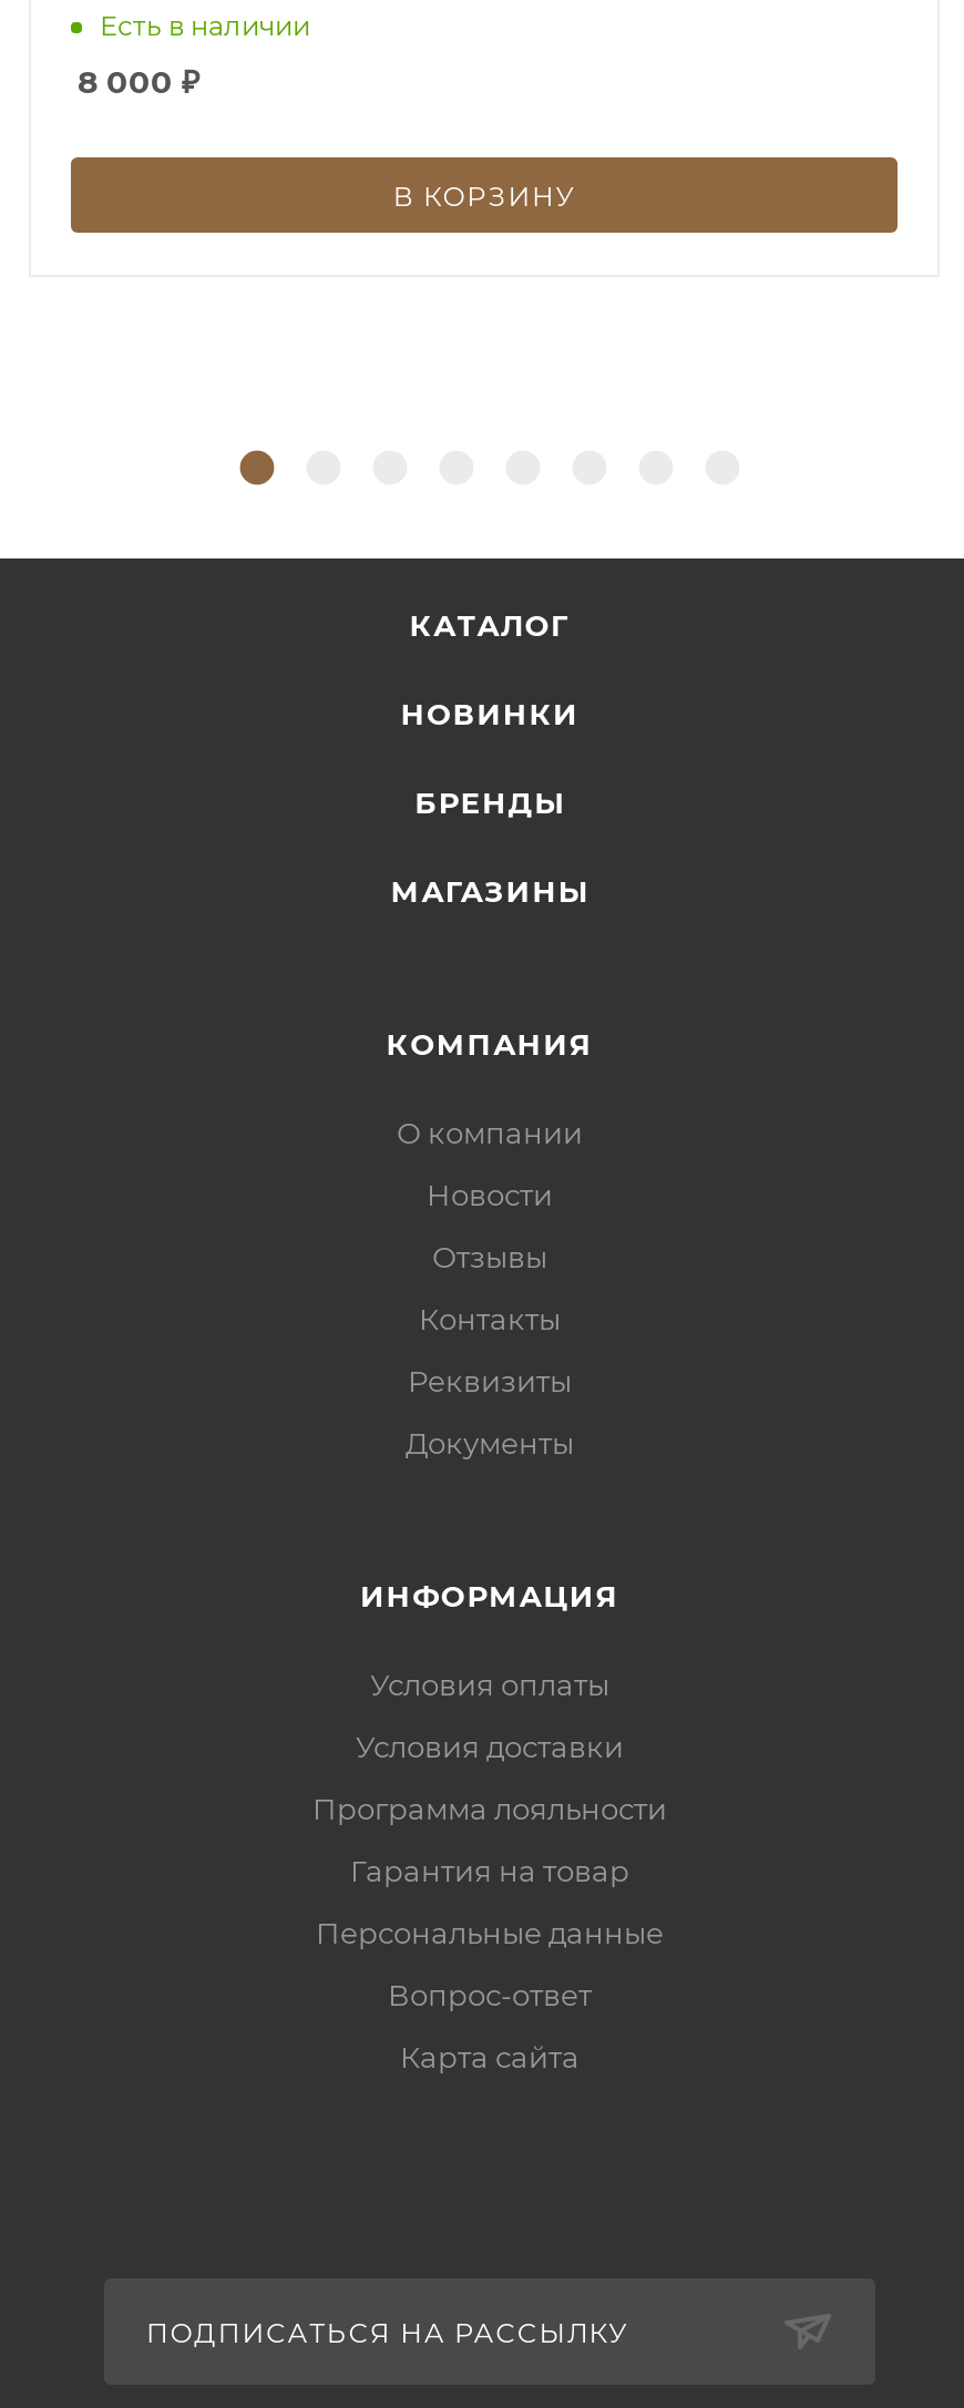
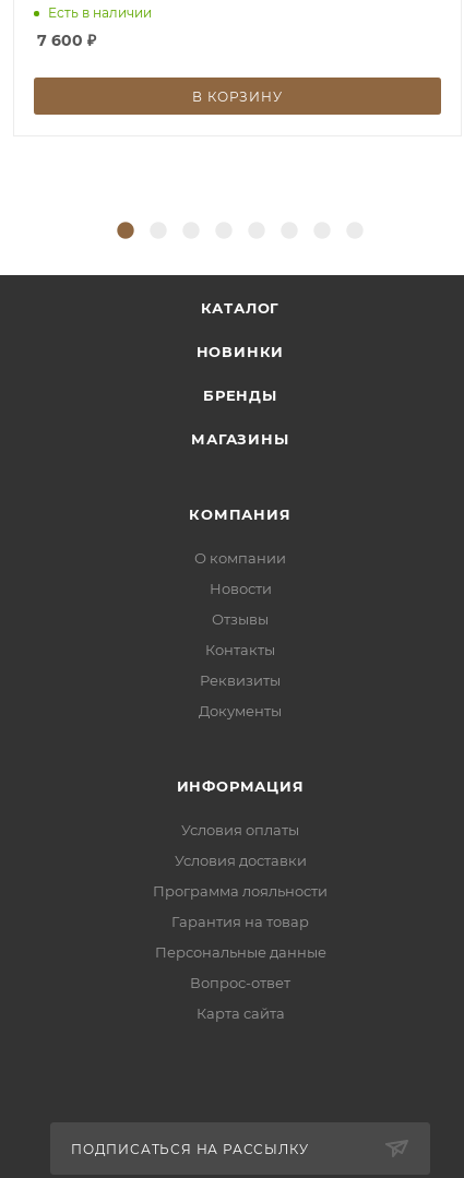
- 8 000 ₽
+ 7 600 ₽
